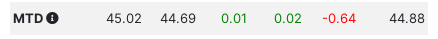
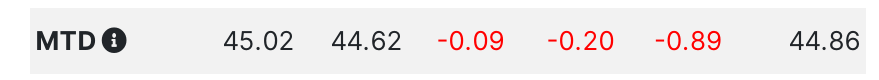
- 44.69
+ 44.62

- 0.01
+ -0.09

- 0.02
+ -0.20

- -0.64
+ -0.89

- 44.88
+ 44.86
